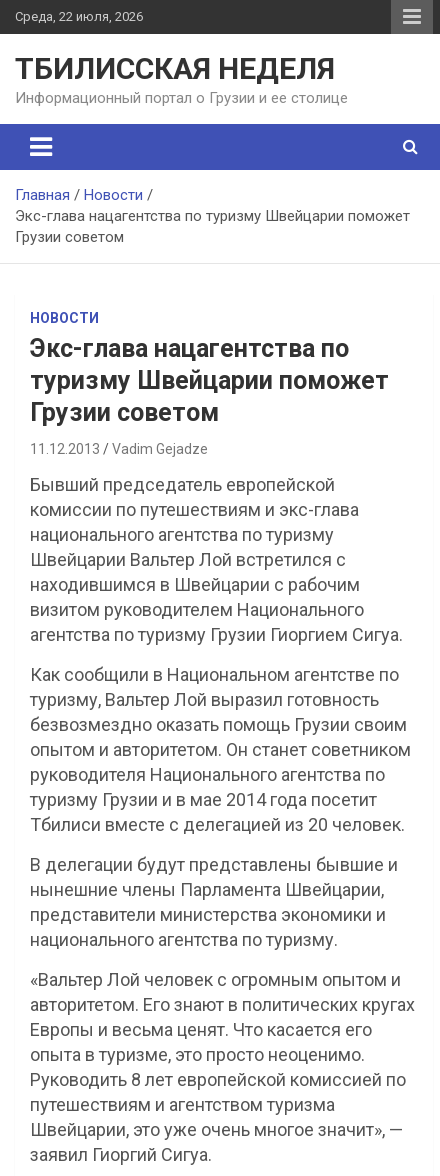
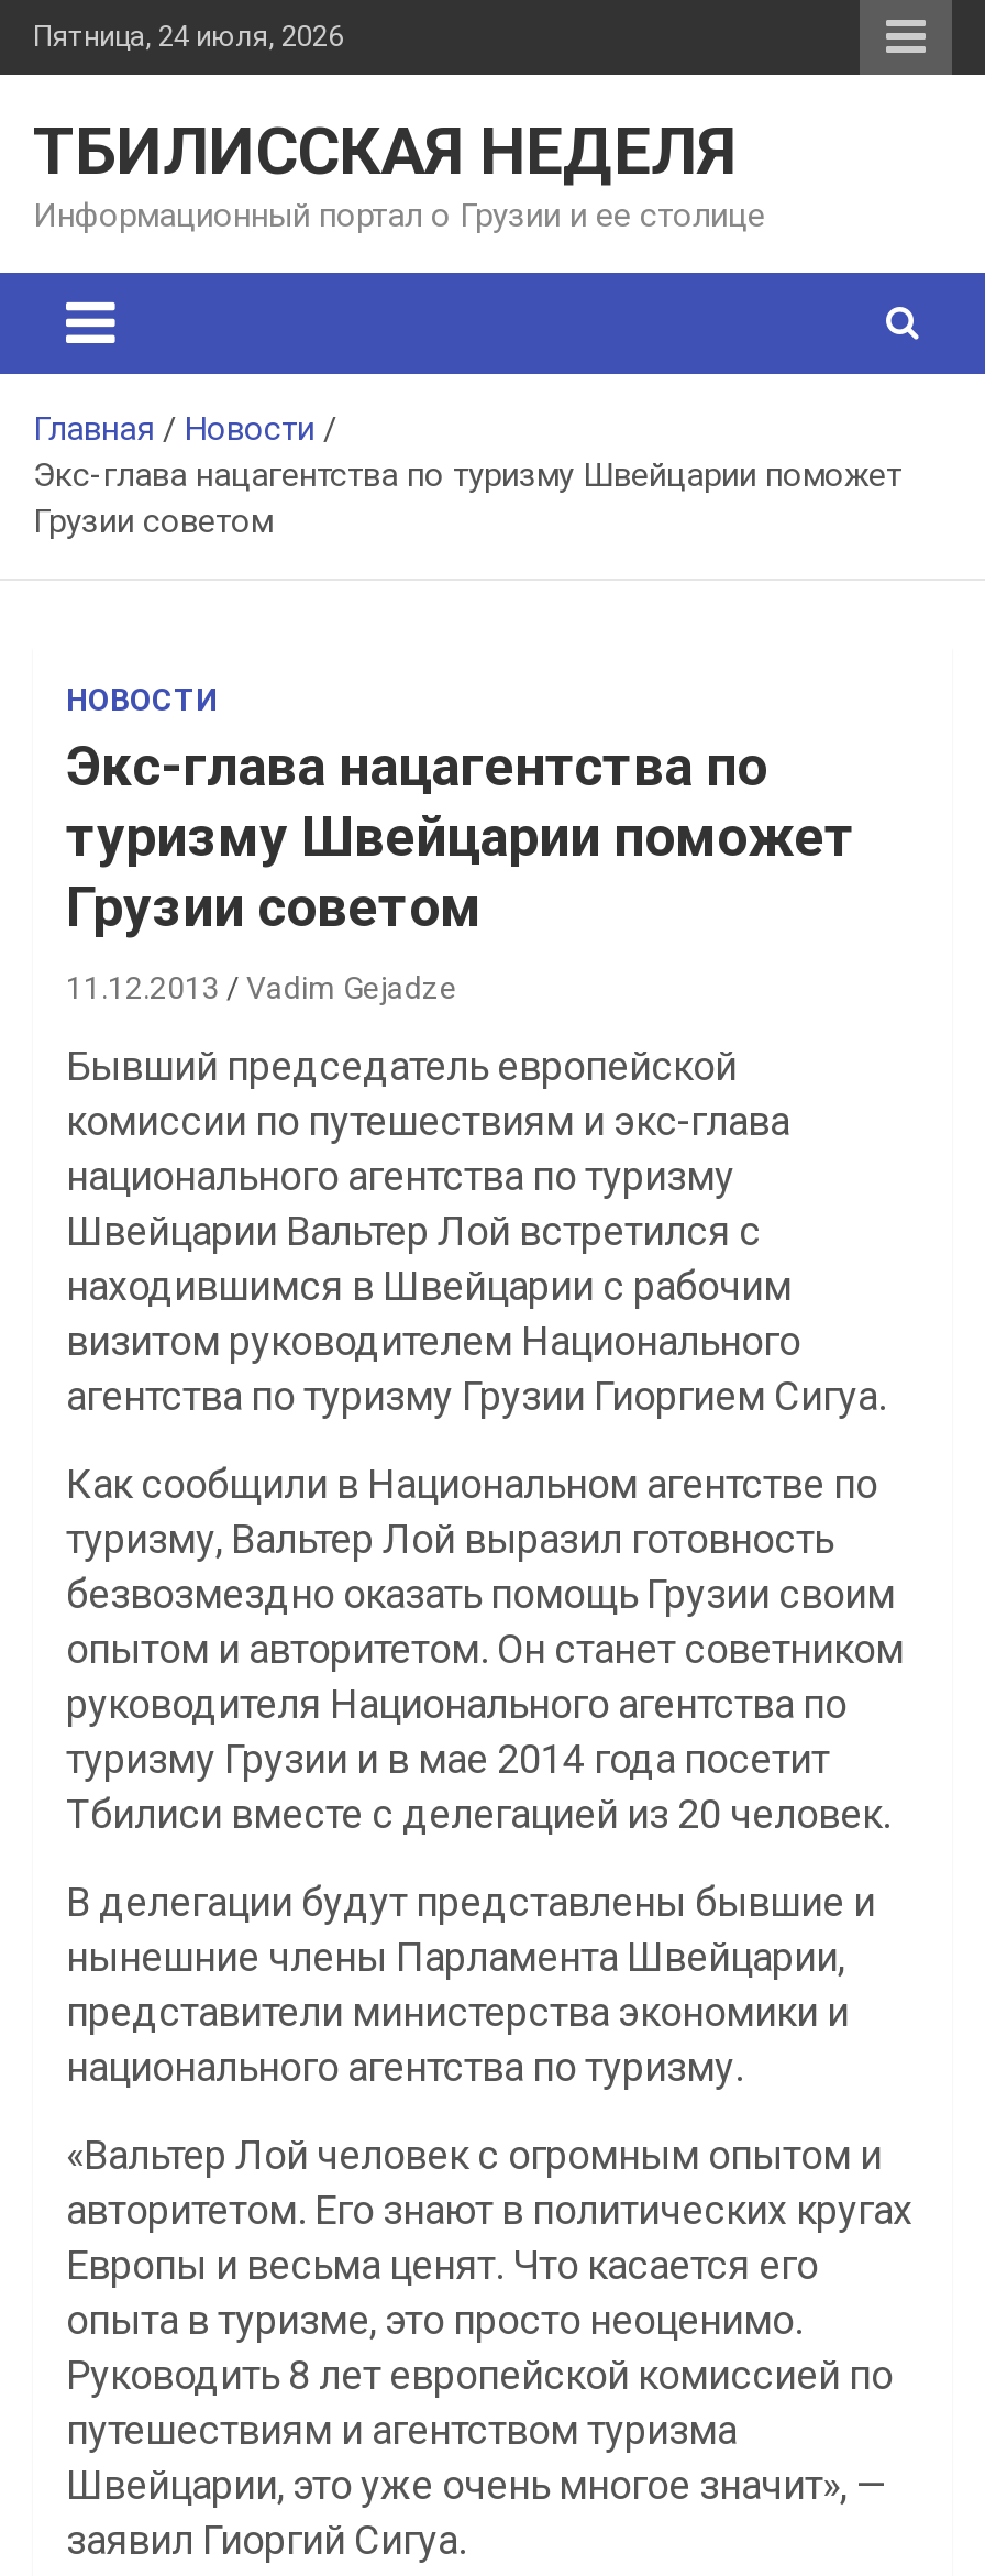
- Среда, 22 июля, 2026
+ Пятница, 24 июля, 2026
